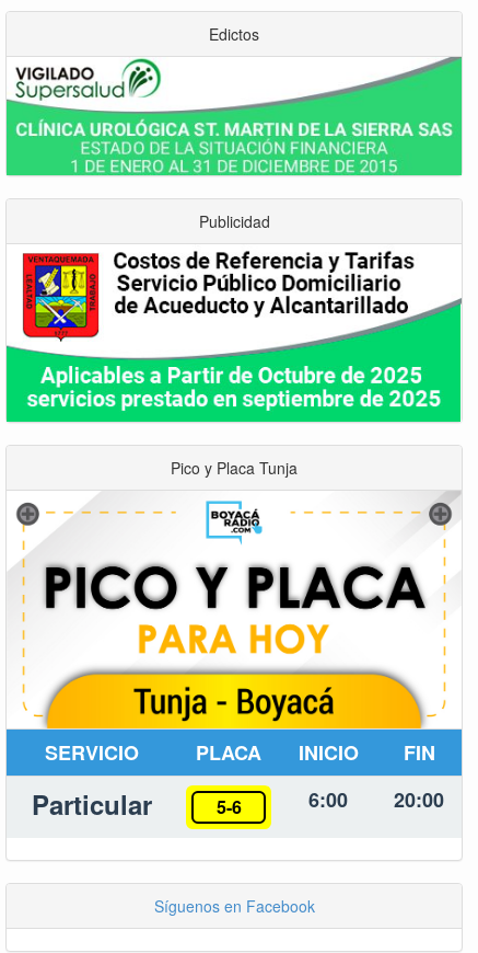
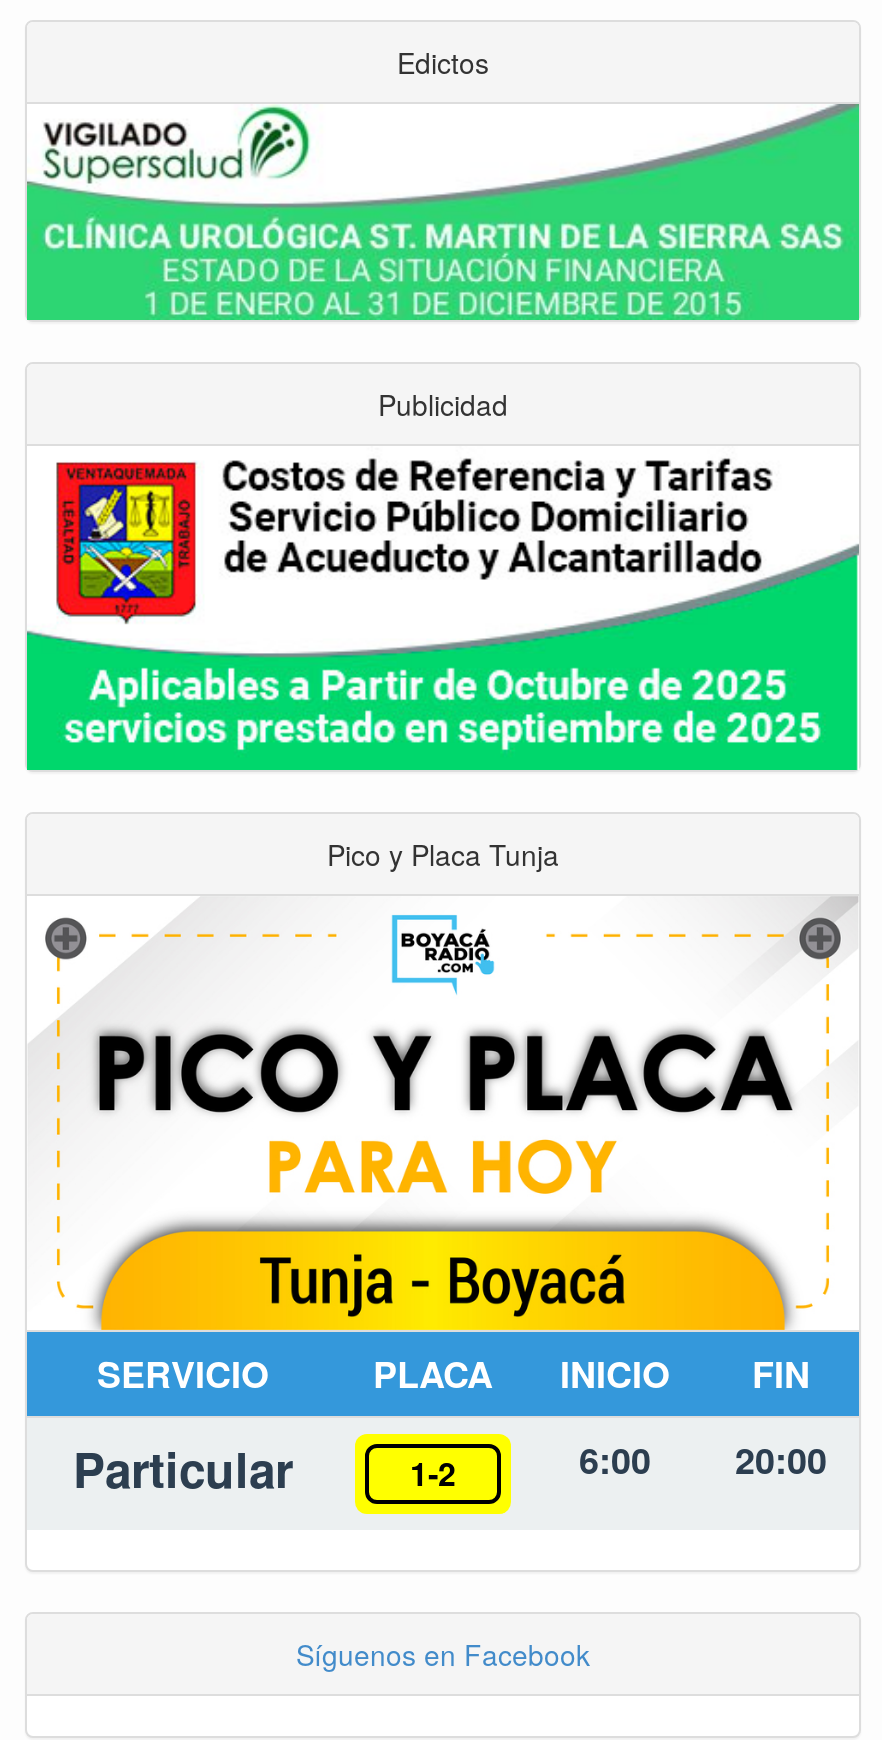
- 5-6
+ 1-2
